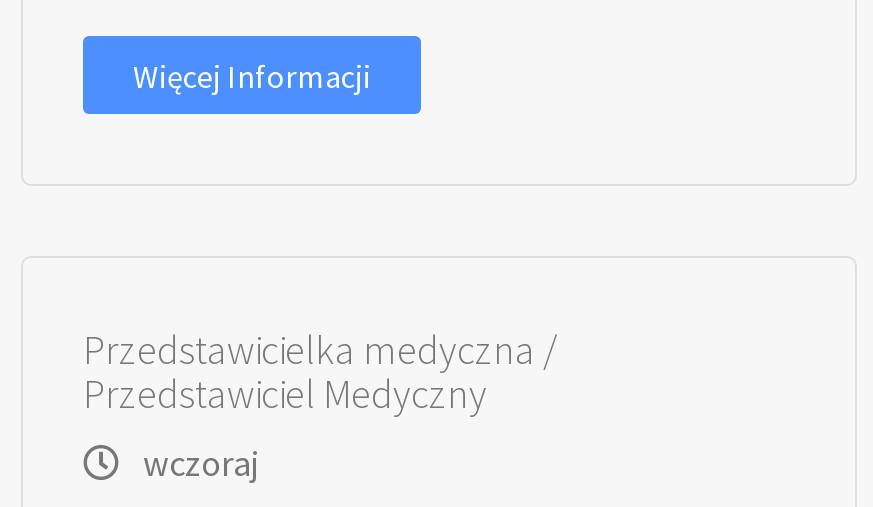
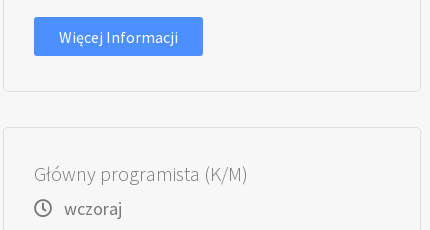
- Przedstawicielka medyczna /
- Przedstawiciel Medyczny
+ Główny programista (K/M)
